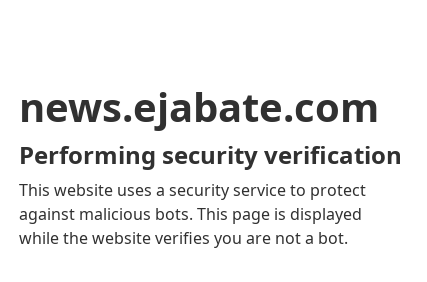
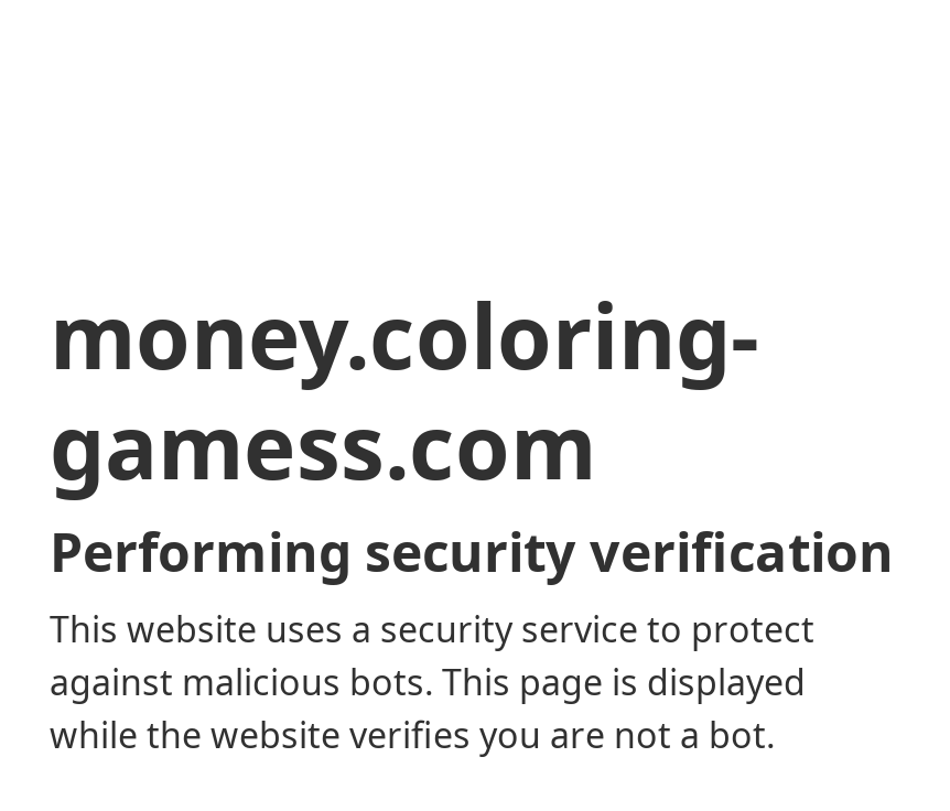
- news.ejabate.com
+ money.coloring-
+ gamess.com
